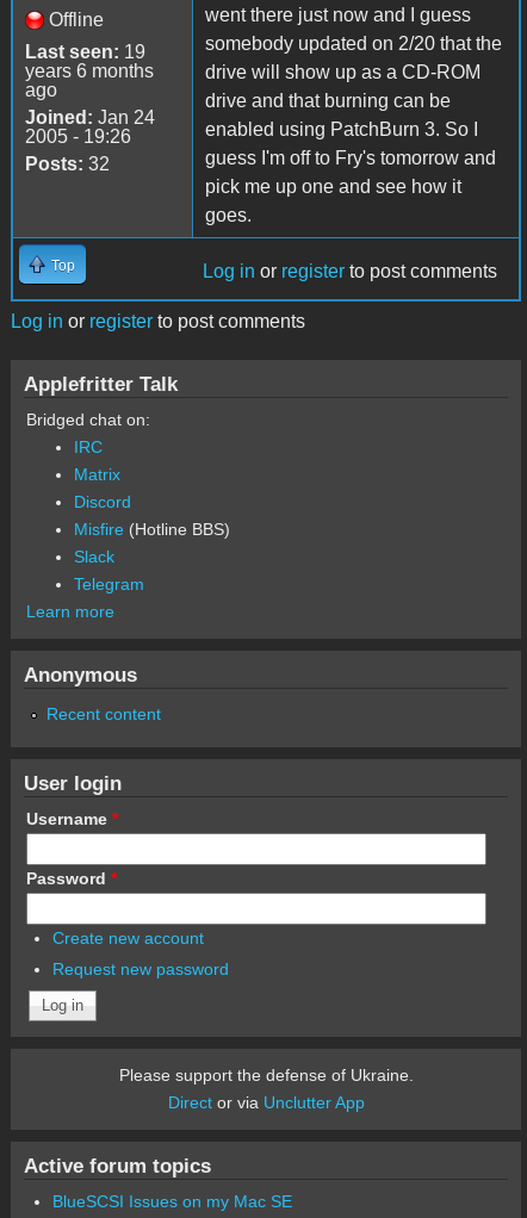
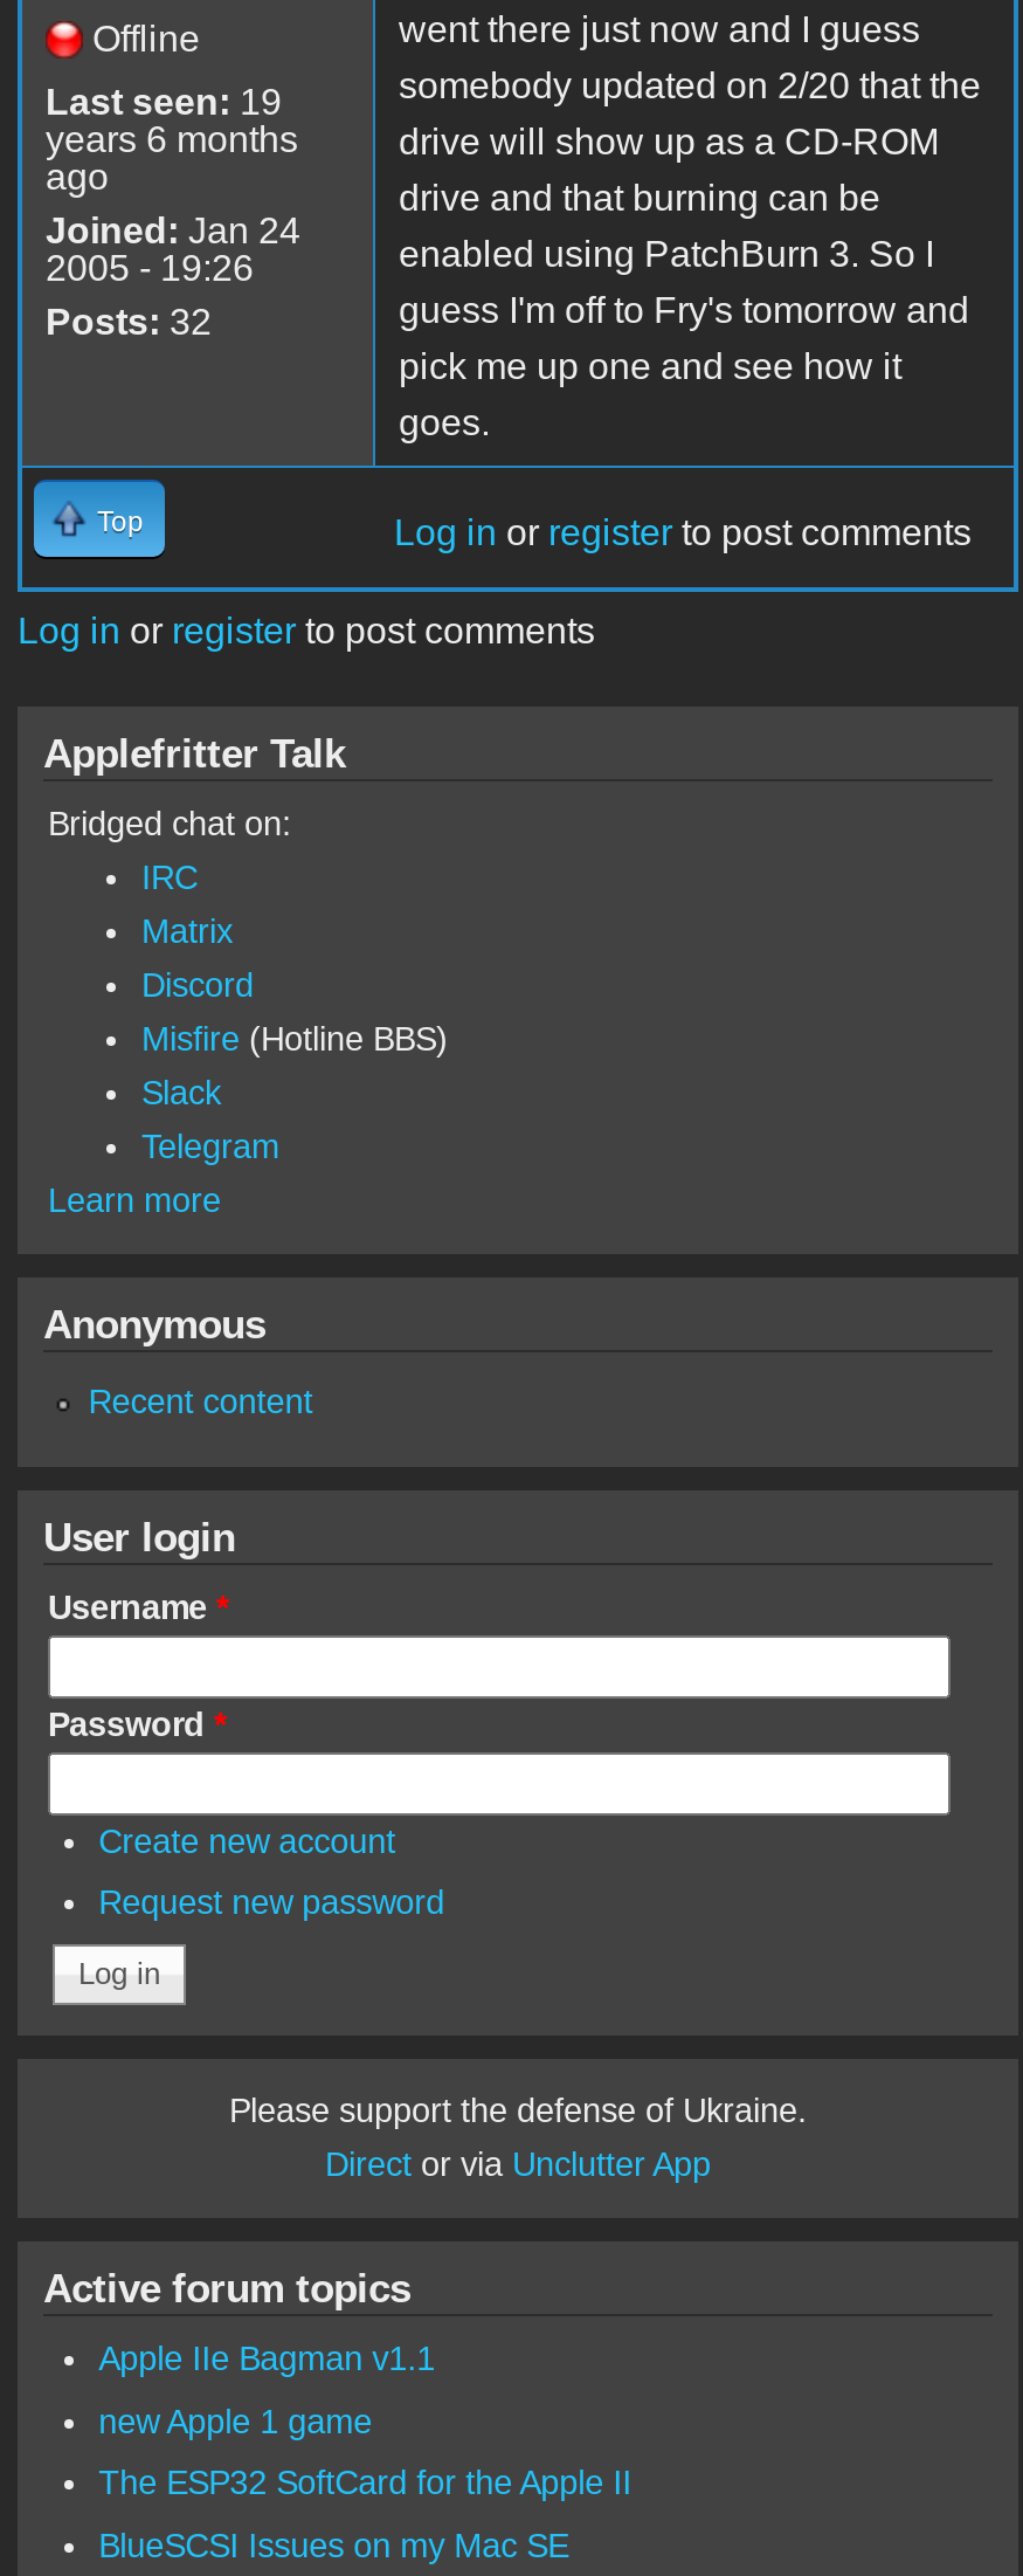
+ Apple IIe Bagman v1.1
+ new Apple 1 game
+ The ESP32 SoftCard for the Apple II
